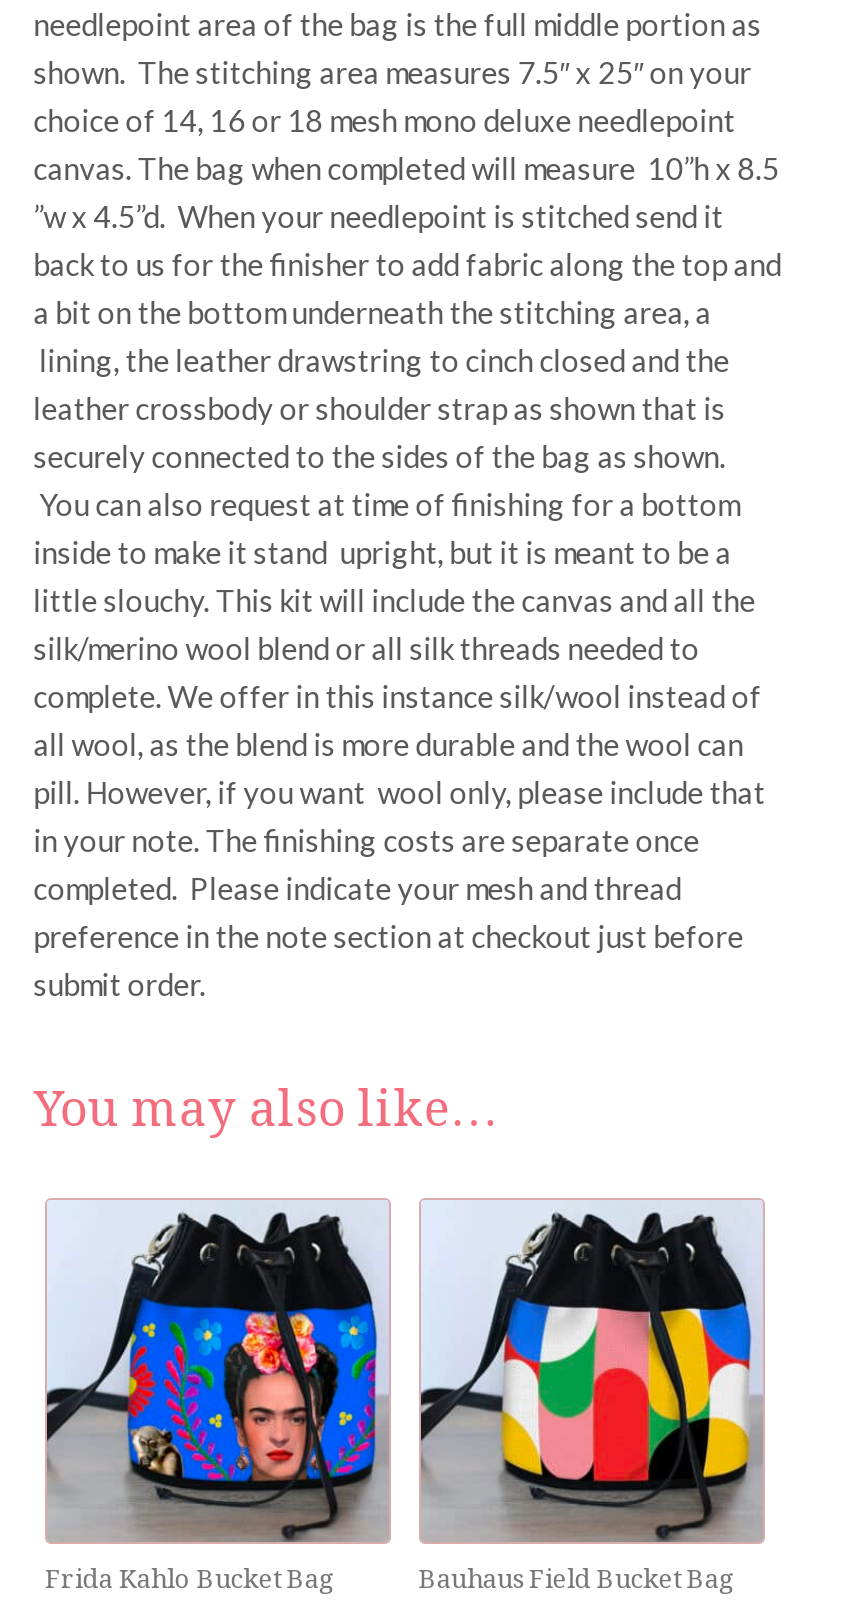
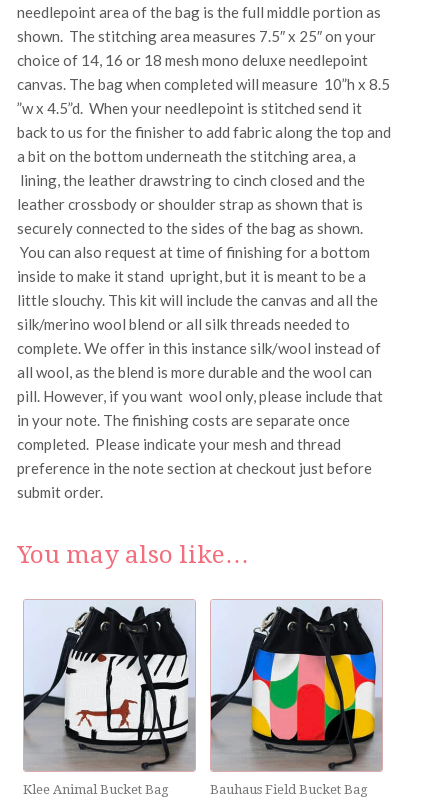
- [image]
+ [image]

- Frida Kahlo Bucket Bag
+ Klee Animal Bucket Bag
